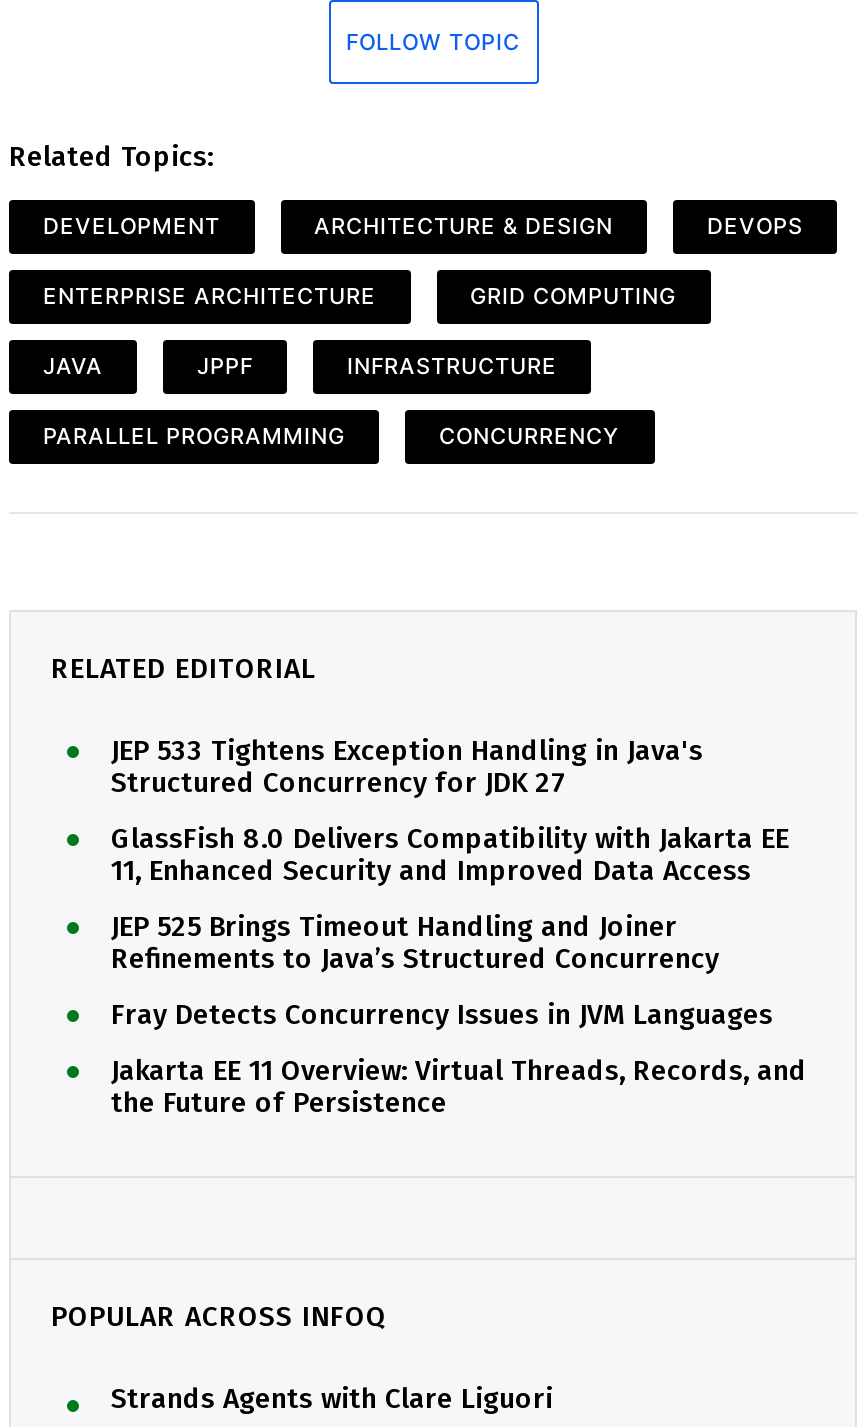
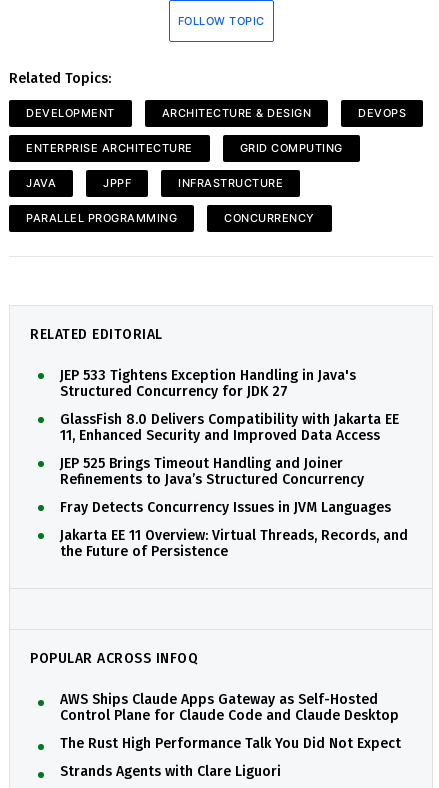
+ AWS Ships Claude Apps Gateway as Self-Hosted
+ Control Plane for Claude Code and Claude Desktop
+ The Rust High Performance Talk You Did Not Expect
